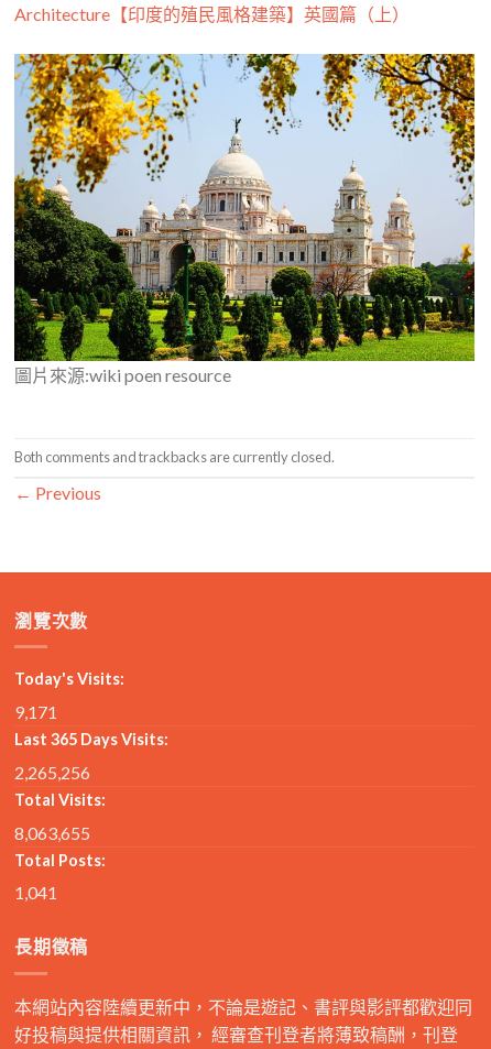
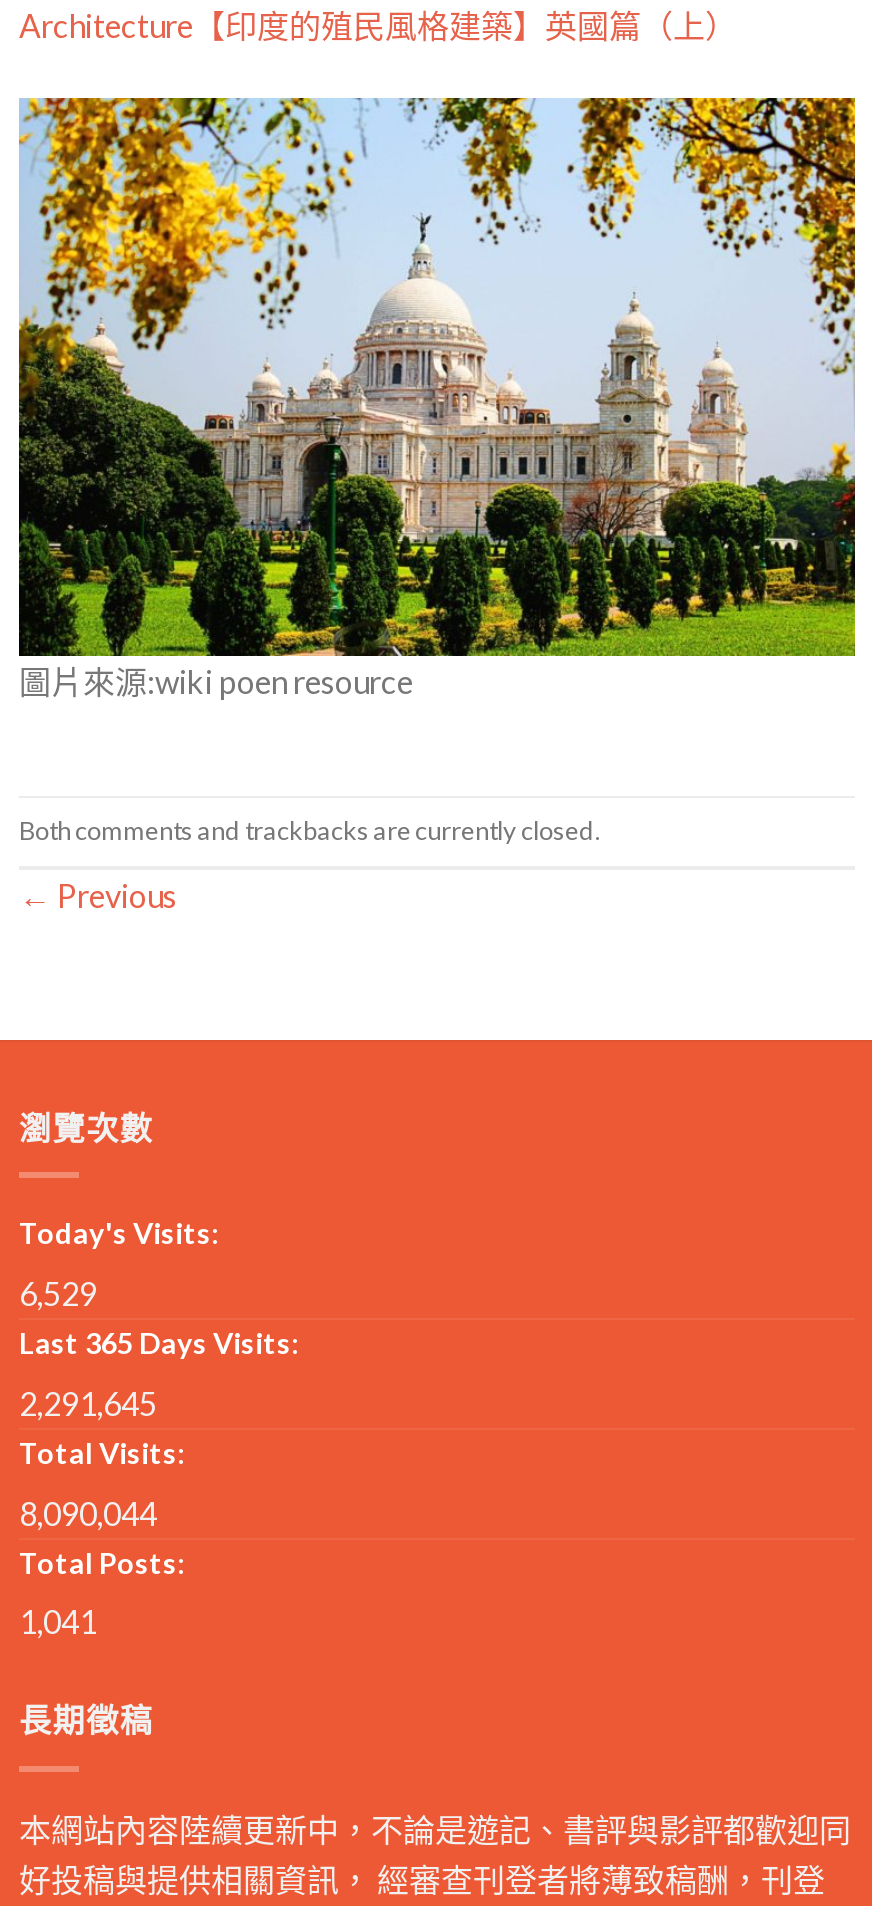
- 9,171
+ 6,529

- 2,265,256
+ 2,291,645

- 8,063,655
+ 8,090,044
